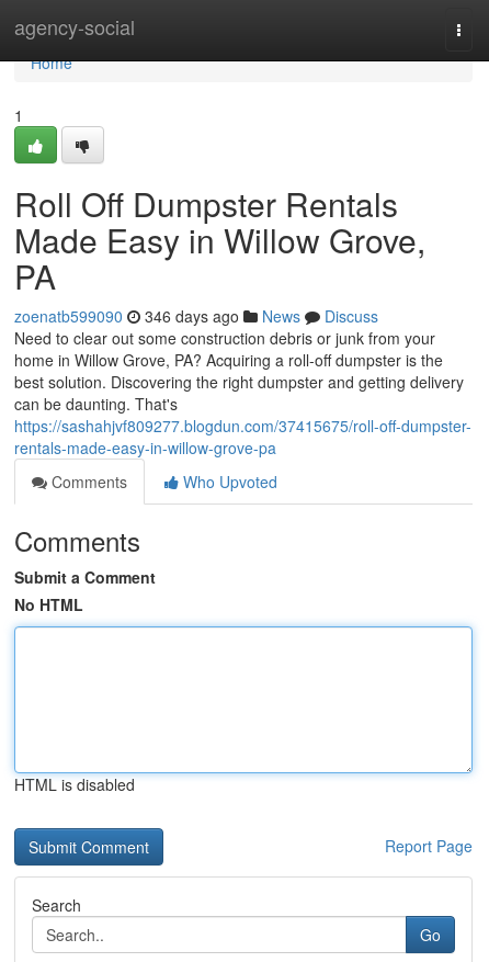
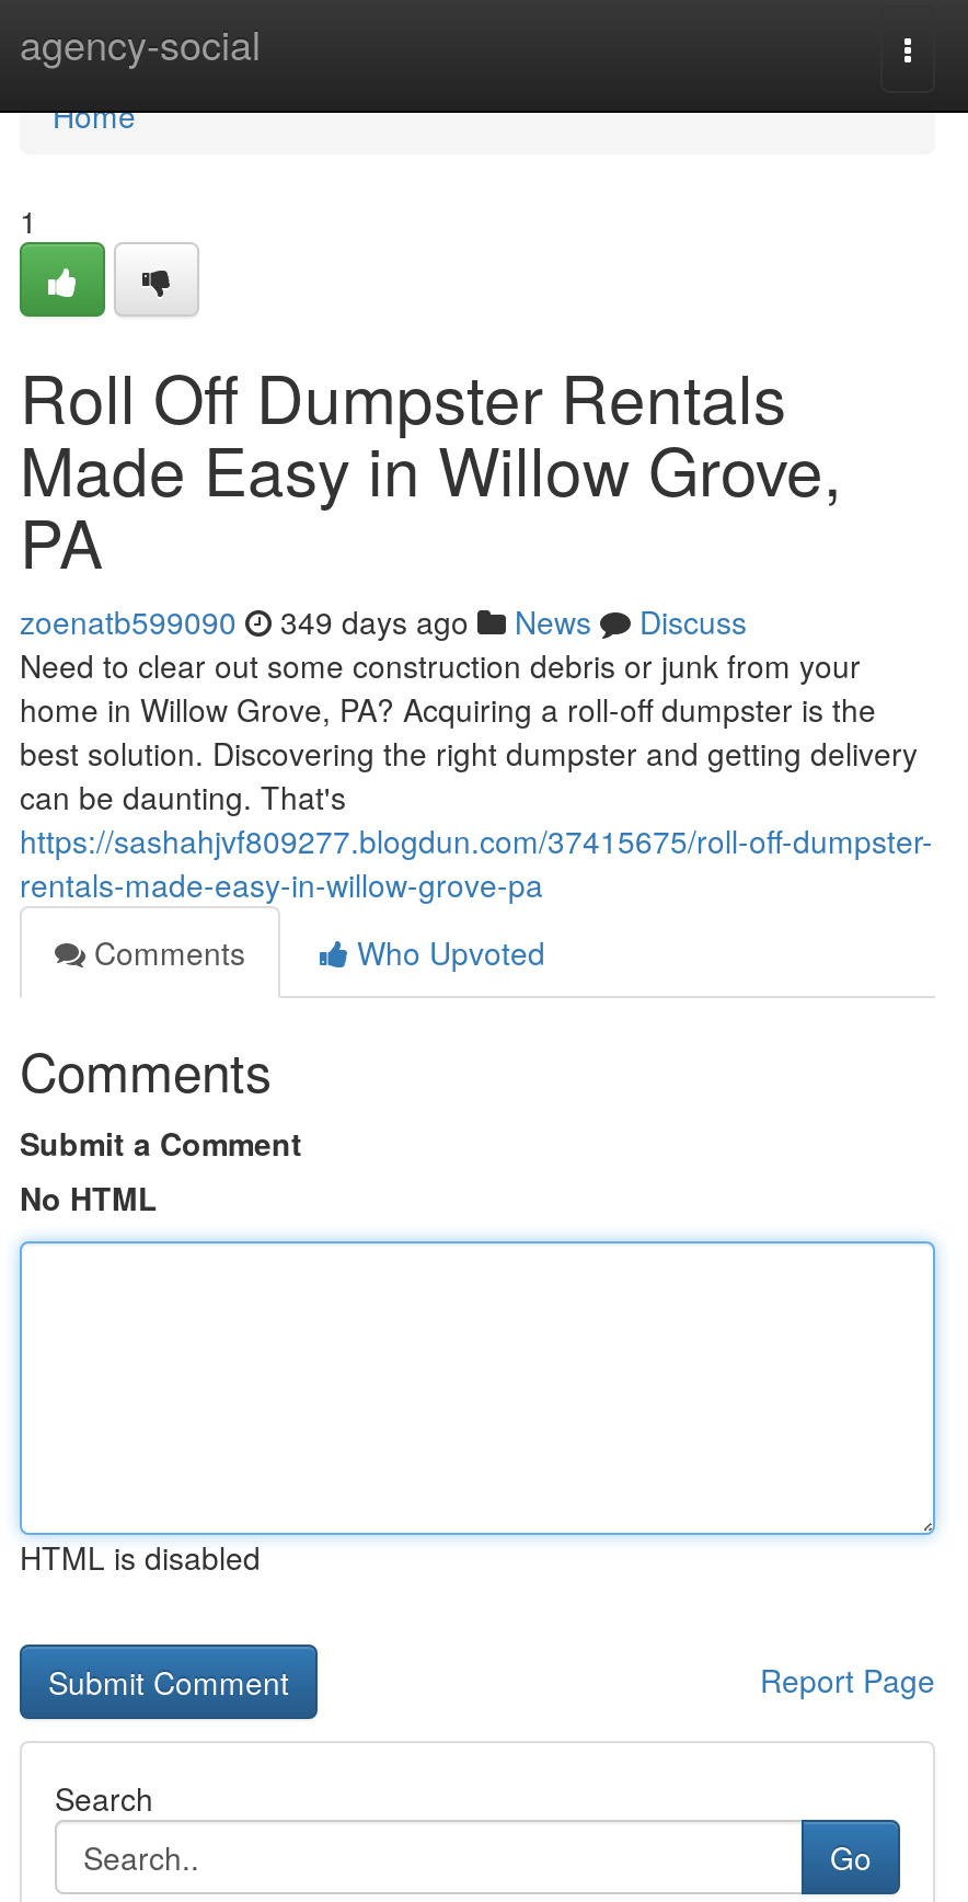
- zoenatb599090 346 days ago News Discuss
+ zoenatb599090 349 days ago News Discuss
